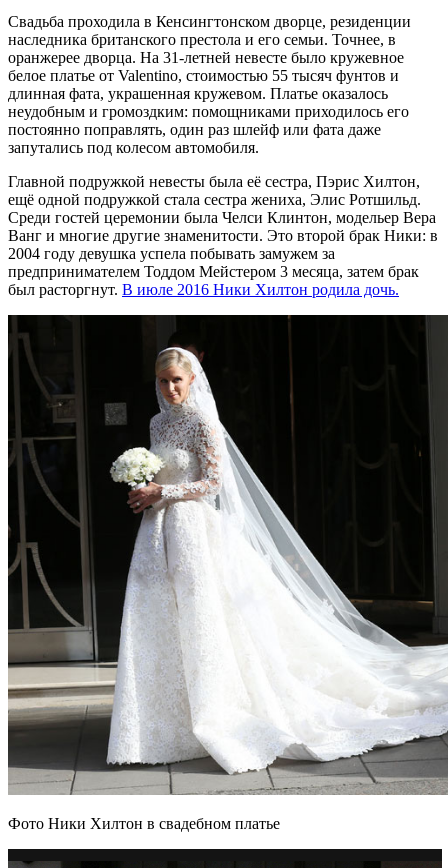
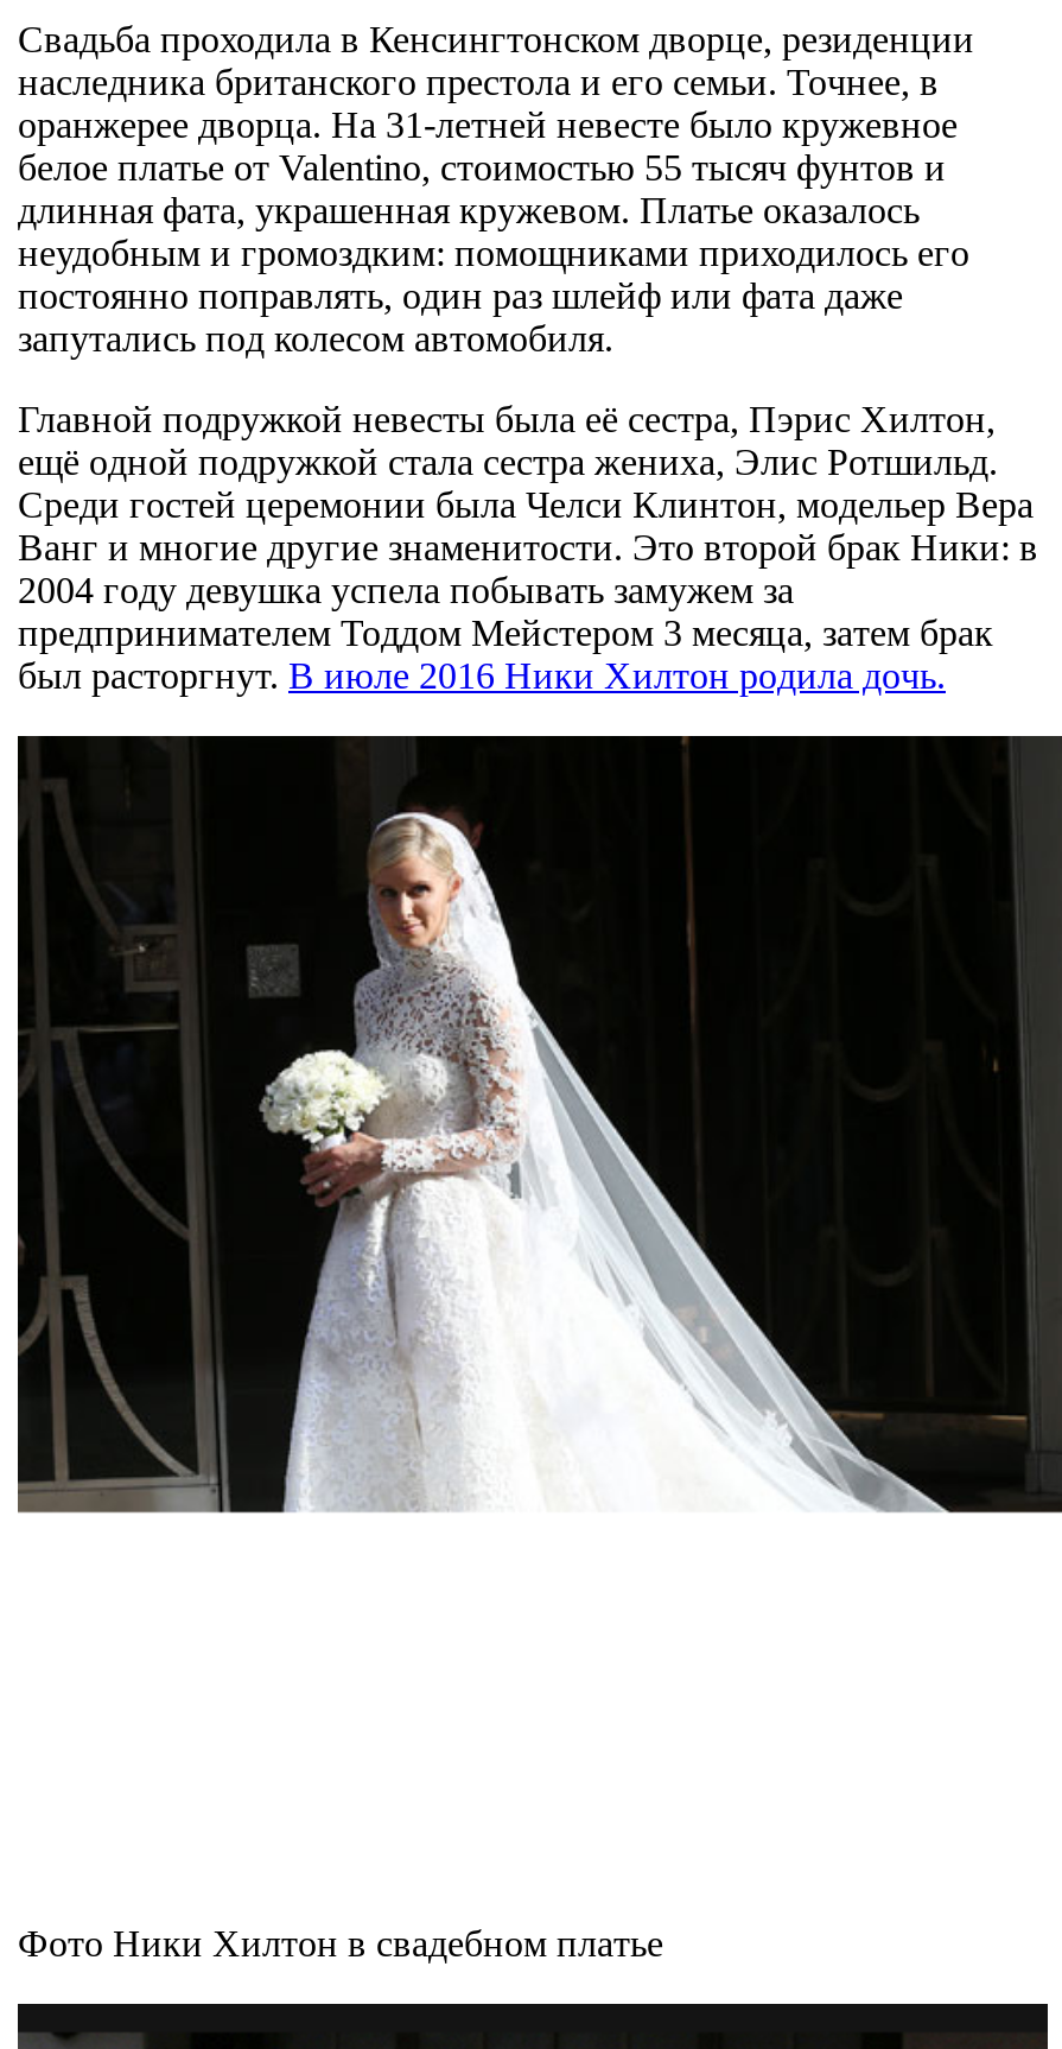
- [image]
